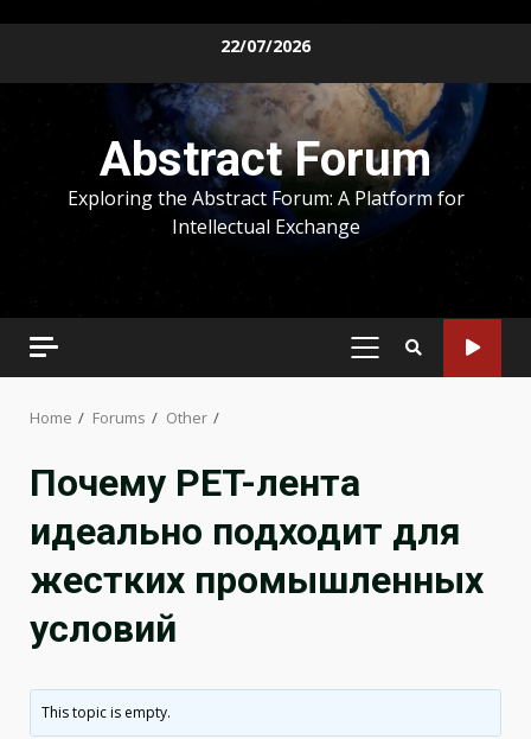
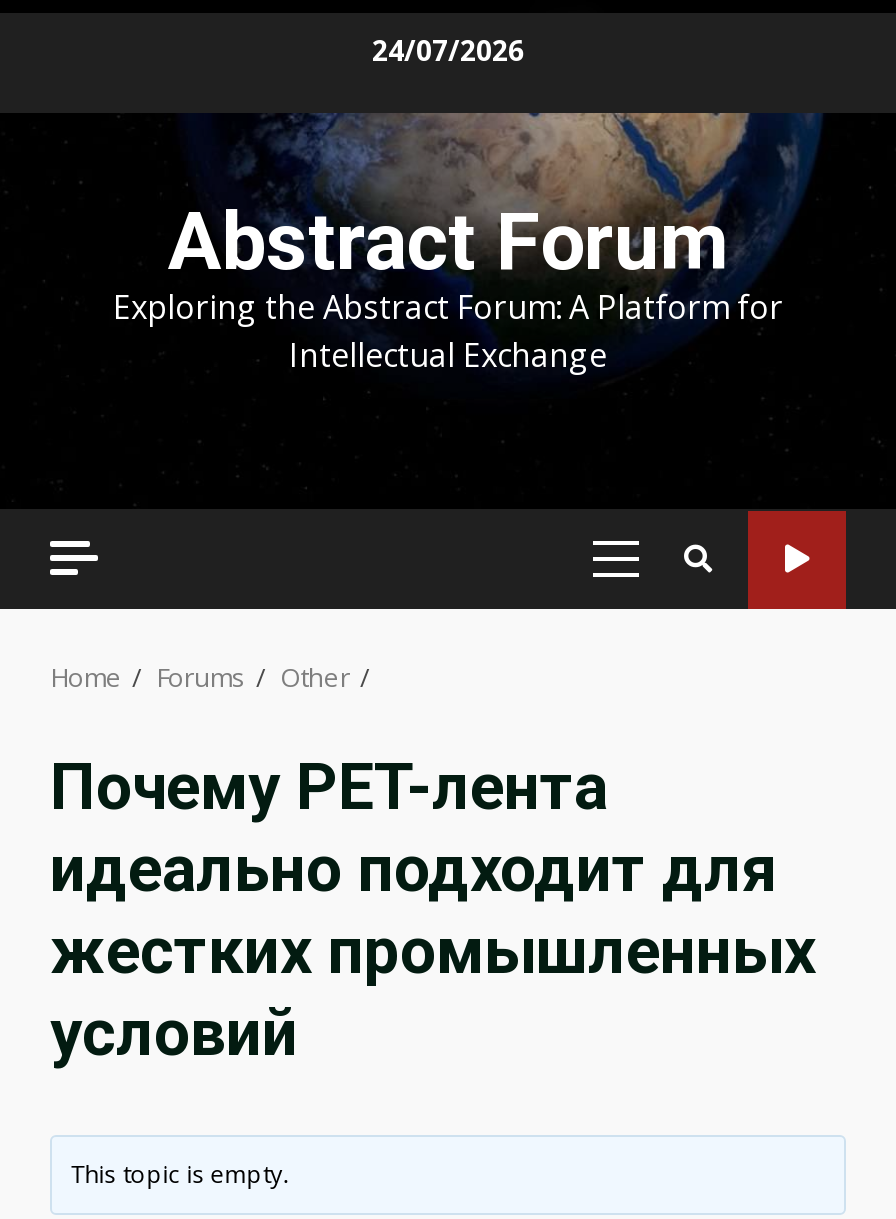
- 22/07/2026
+ 24/07/2026
